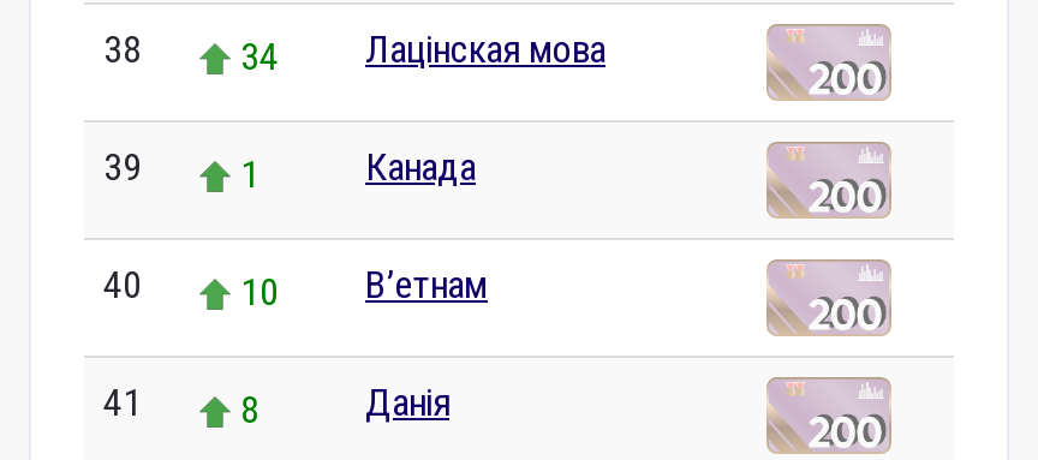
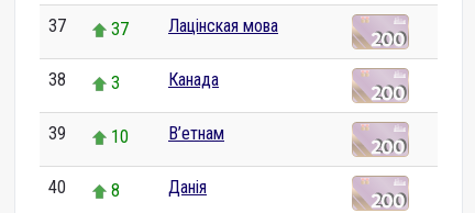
- 38
+ 37

- 34
+ 37

- 39
+ 38

- 1
+ 3

- 40 10 В’етнам
+ 39 10 В’етнам

- 41 8
+ 40 8
